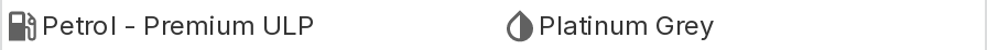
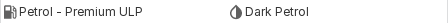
- Platinum Grey
+ Dark Petrol
